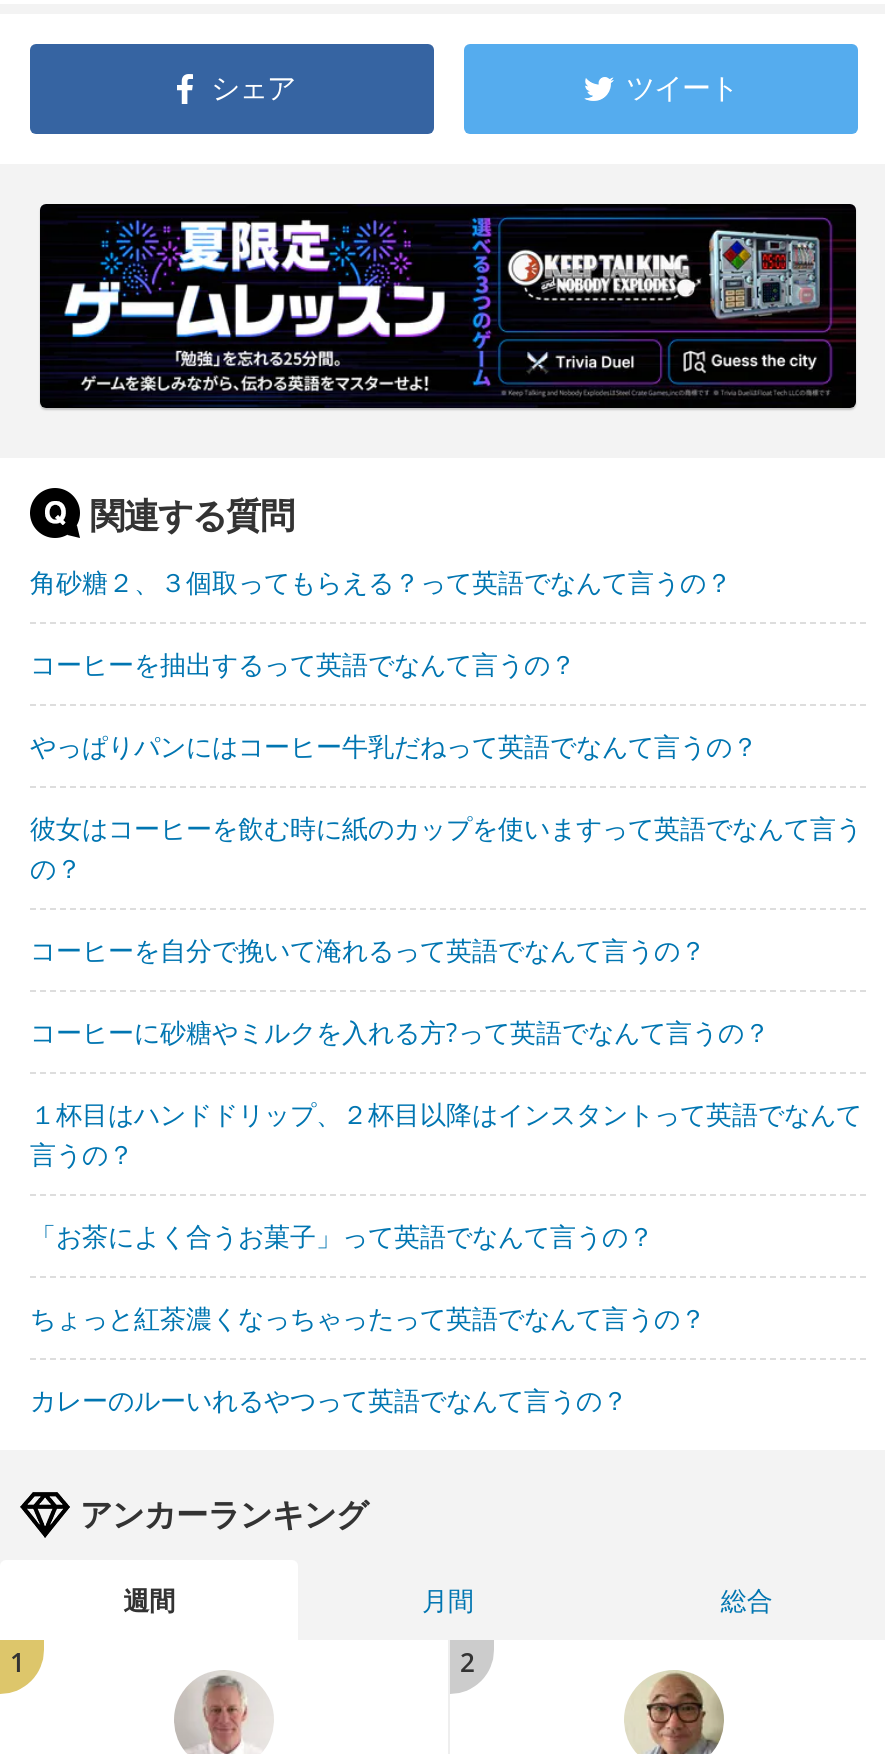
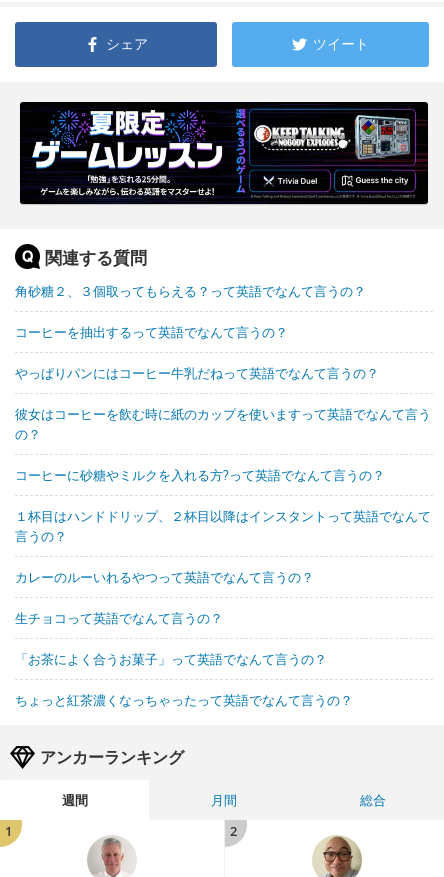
- コーヒーを自分で挽いて淹れるって英語でなんて言うの？

moved up: コーヒーに砂糖やミルクを入れる方?って英語でなんて言うの？ | １杯目はハンドドリップ、２杯目以降はインスタントって英語でなんて | 言うの？

+ 生チョコって英語でなんて言うの？

moved down: 「お茶によく合うお菓子」って英語でなんて言うの？ | ちょっと紅茶濃くなっちゃったって英語でなんて言うの？

moved up: カレーのルーいれるやつって英語でなんて言うの？
